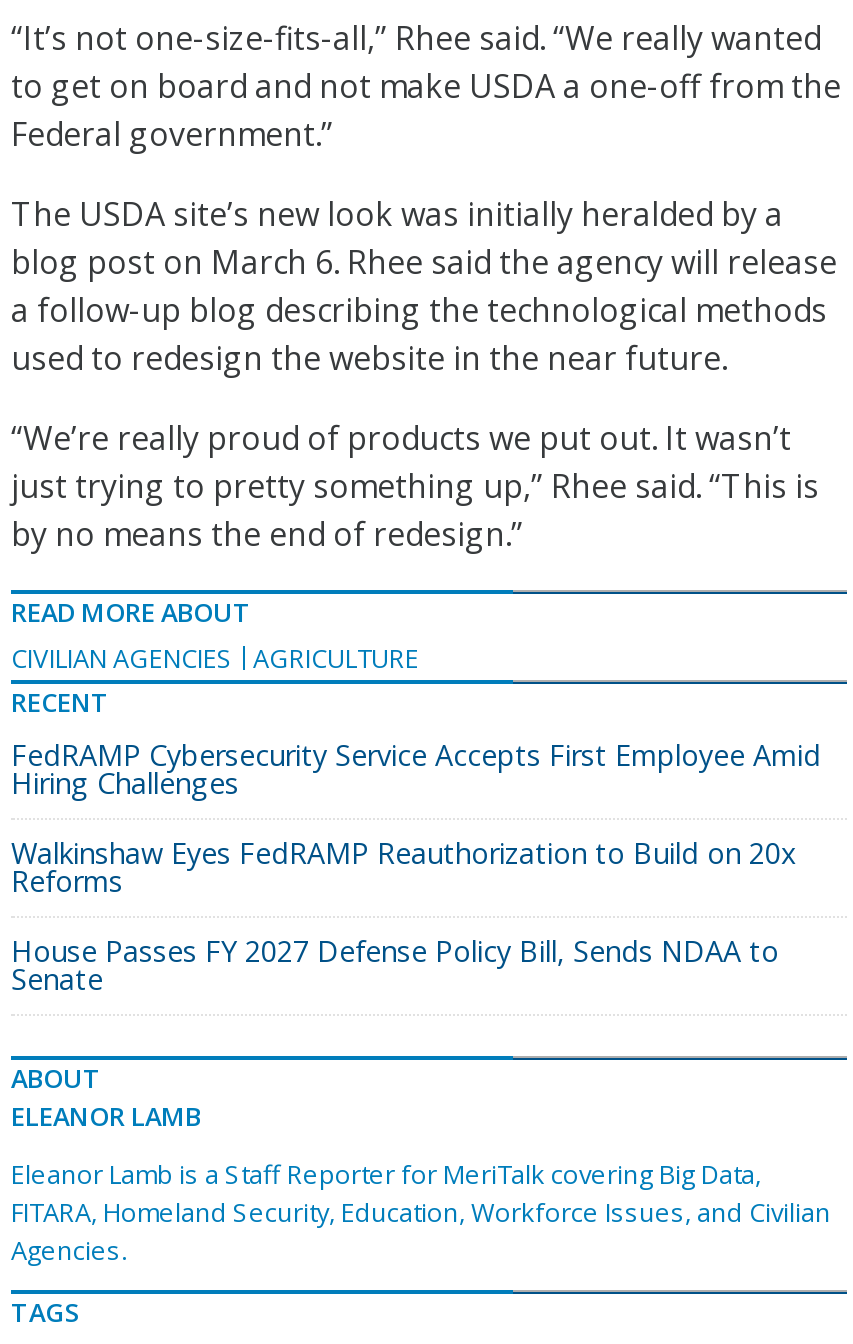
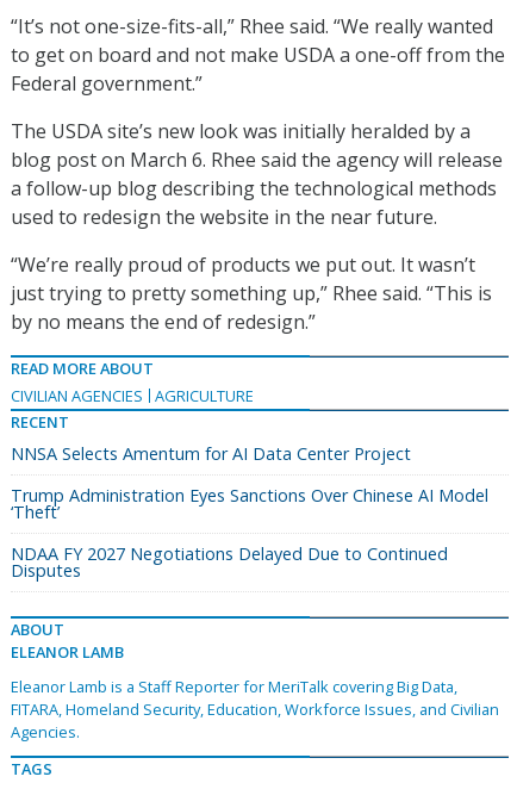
- FedRAMP Cybersecurity Service Accepts First Employee Amid
- Hiring Challenges
+ NNSA Selects Amentum for AI Data Center Project

- Walkinshaw Eyes FedRAMP Reauthorization to Build on 20x
- Reforms
+ Trump Administration Eyes Sanctions Over Chinese AI Model
+ ‘Theft’

- House Passes FY 2027 Defense Policy Bill, Sends NDAA to
- Senate
+ NDAA FY 2027 Negotiations Delayed Due to Continued
+ Disputes
